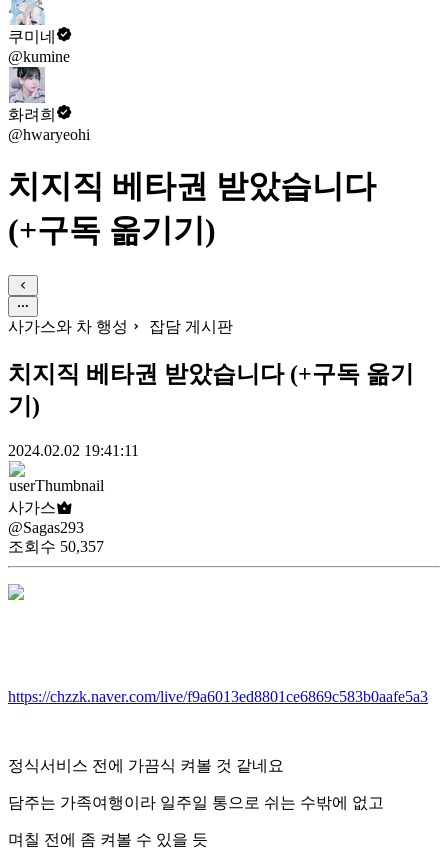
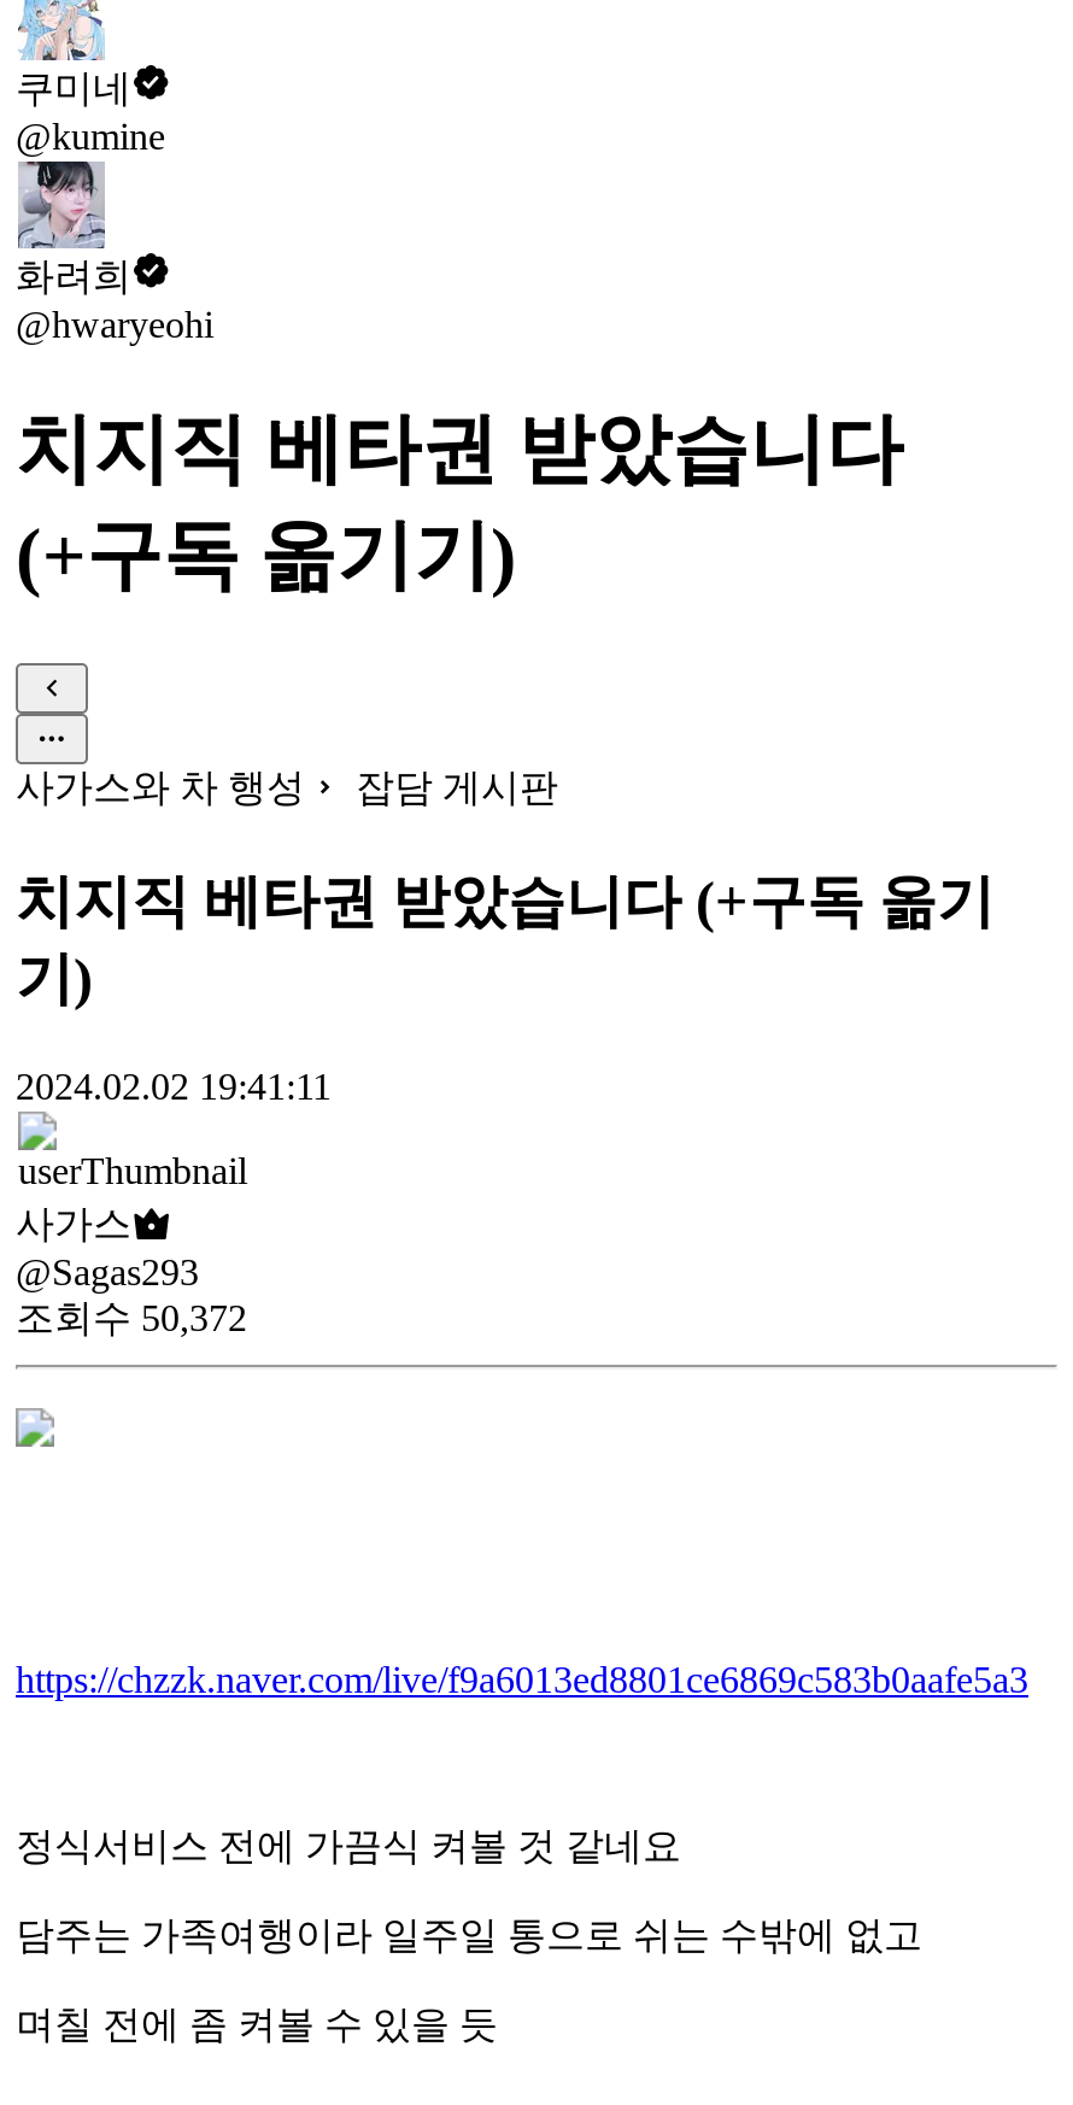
- 조회수 50,357
+ 조회수 50,372
